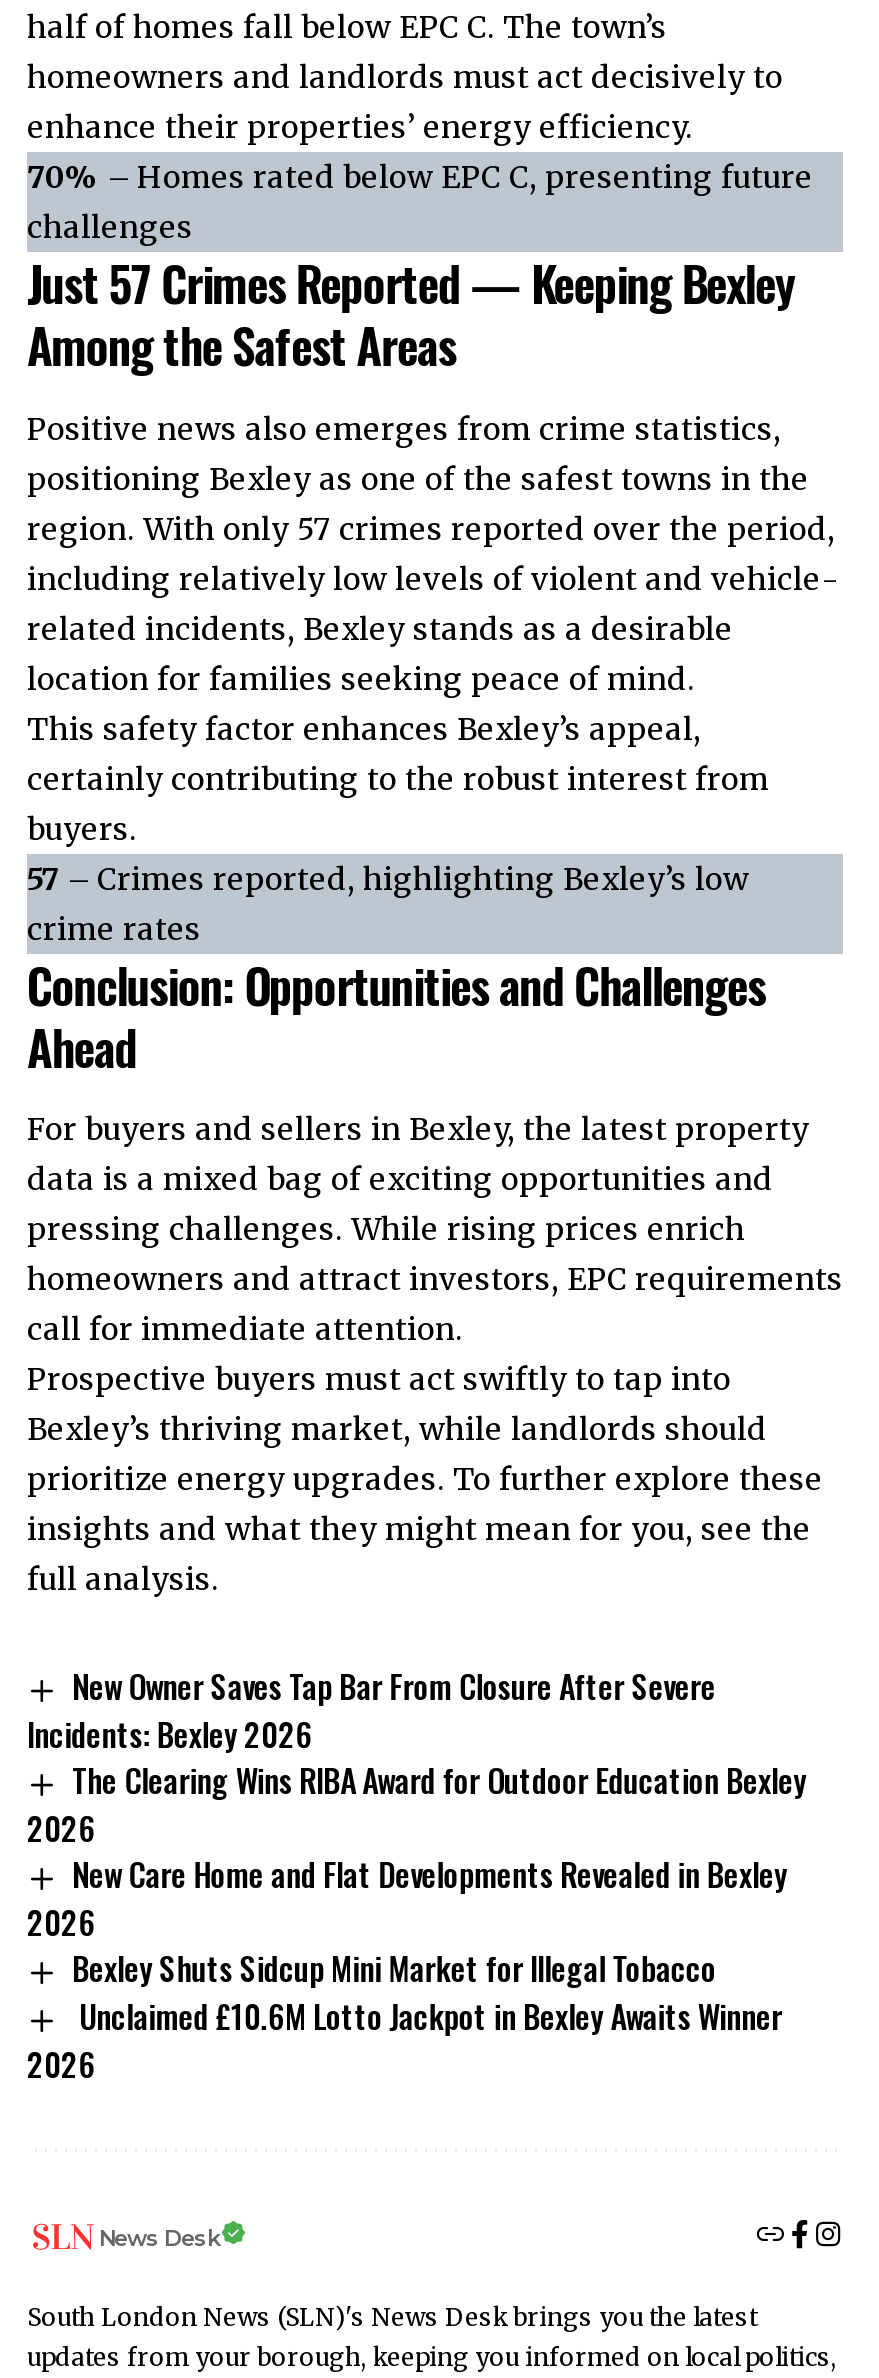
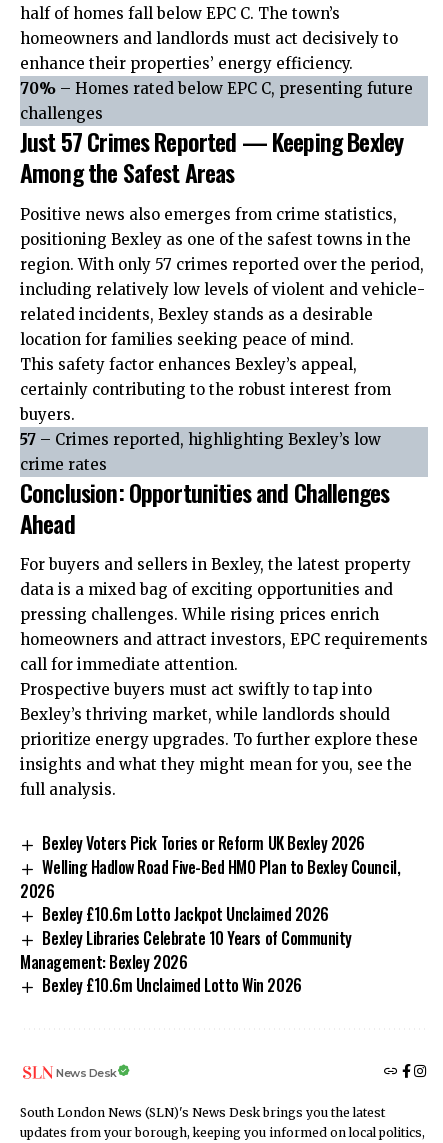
- New Owner Saves Tap Bar From Closure After Severe
- Incidents: Bexley 2026
- The Clearing Wins RIBA Award for Outdoor Education Bexley
+ Bexley Voters Pick Tories or Reform UK Bexley 2026
+ Welling Hadlow Road Five-Bed HMO Plan to Bexley Council,

- New Care Home and Flat Developments Revealed in Bexley
- 2026
- Bexley Shuts Sidcup Mini Market for Illegal Tobacco
- Unclaimed £10.6M Lotto Jackpot in Bexley Awaits Winner
- 2026
+ Bexley £10.6m Lotto Jackpot Unclaimed 2026
+ Bexley Libraries Celebrate 10 Years of Community
+ Management: Bexley 2026
+ Bexley £10.6m Unclaimed Lotto Win 2026
